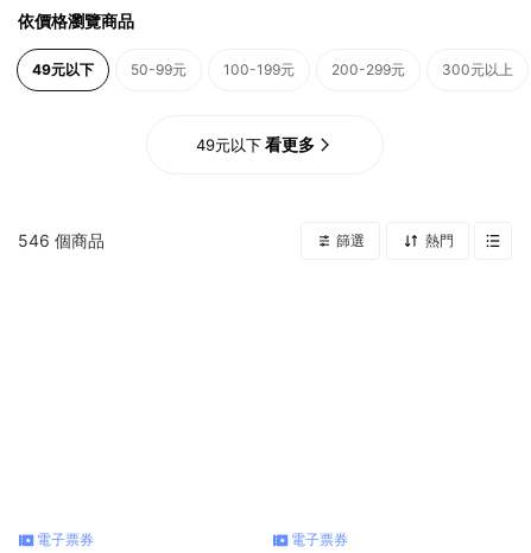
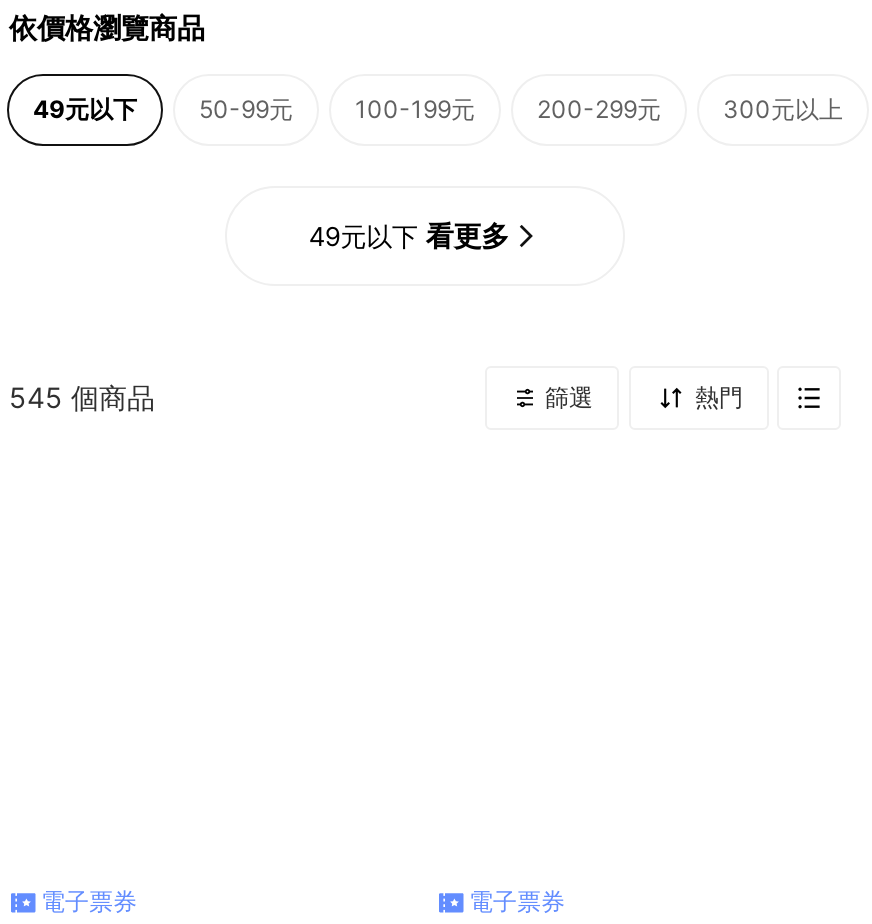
- 546個商品
+ 545個商品
